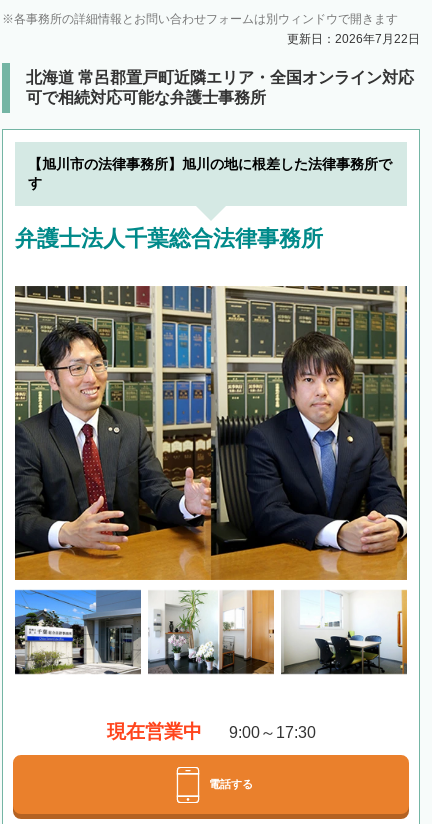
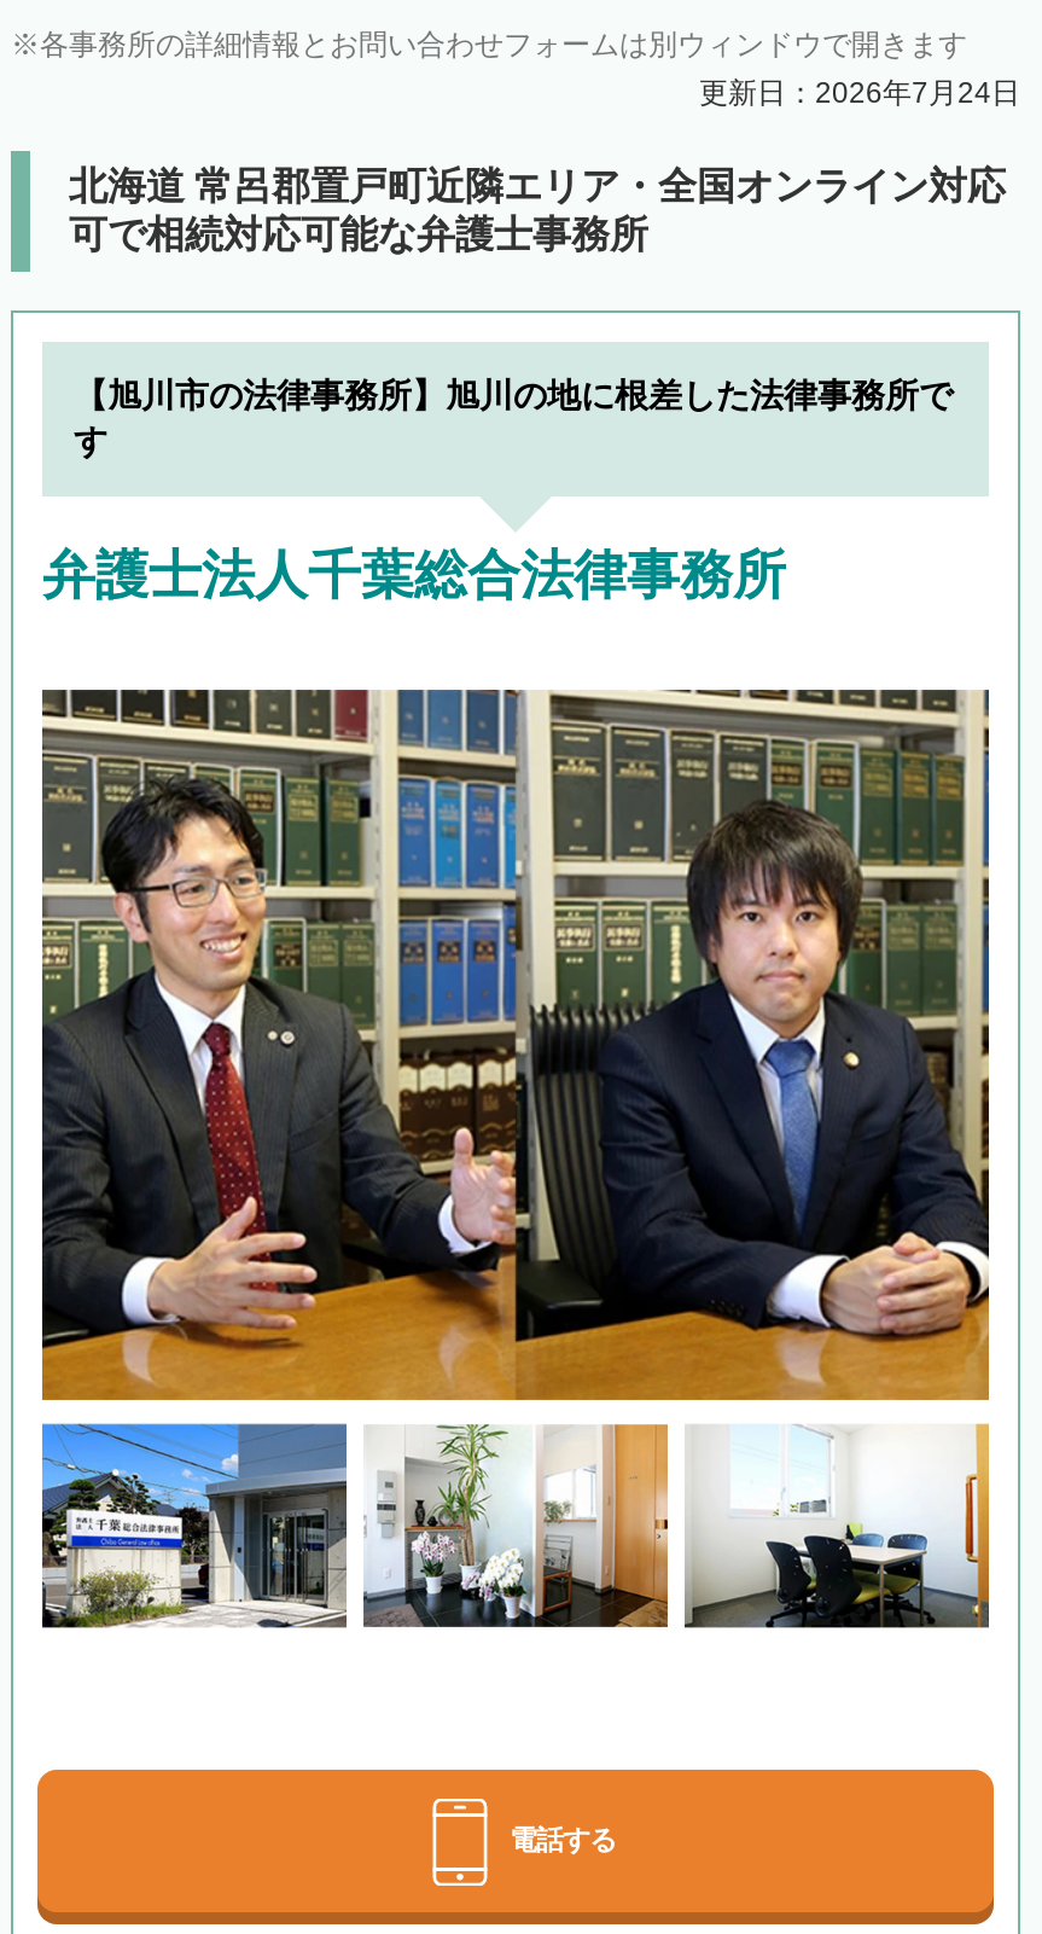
- 更新日：2026年7月22日
+ 更新日：2026年7月24日

- 現在営業中
- 9:00～17:30
